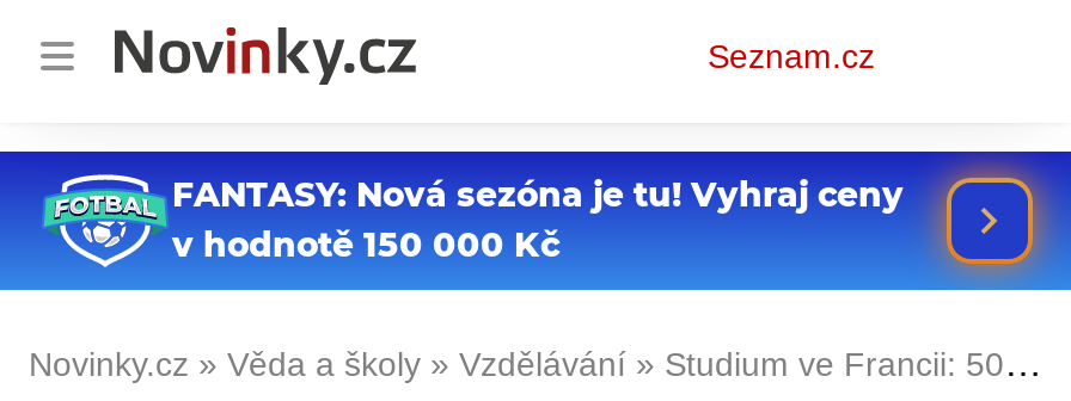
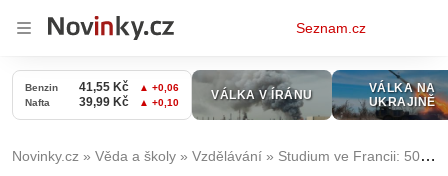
- [image]
+ [image]
